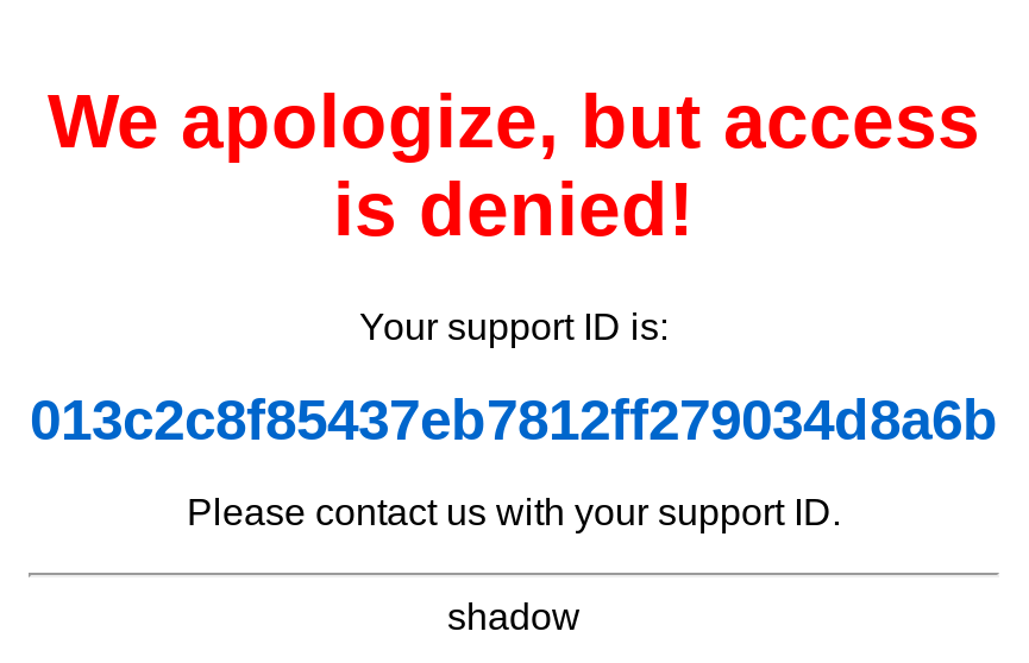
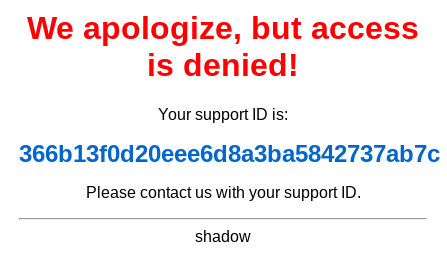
- 013c2c8f85437eb7812ff279034d8a6b
+ 366b13f0d20eee6d8a3ba5842737ab7c
